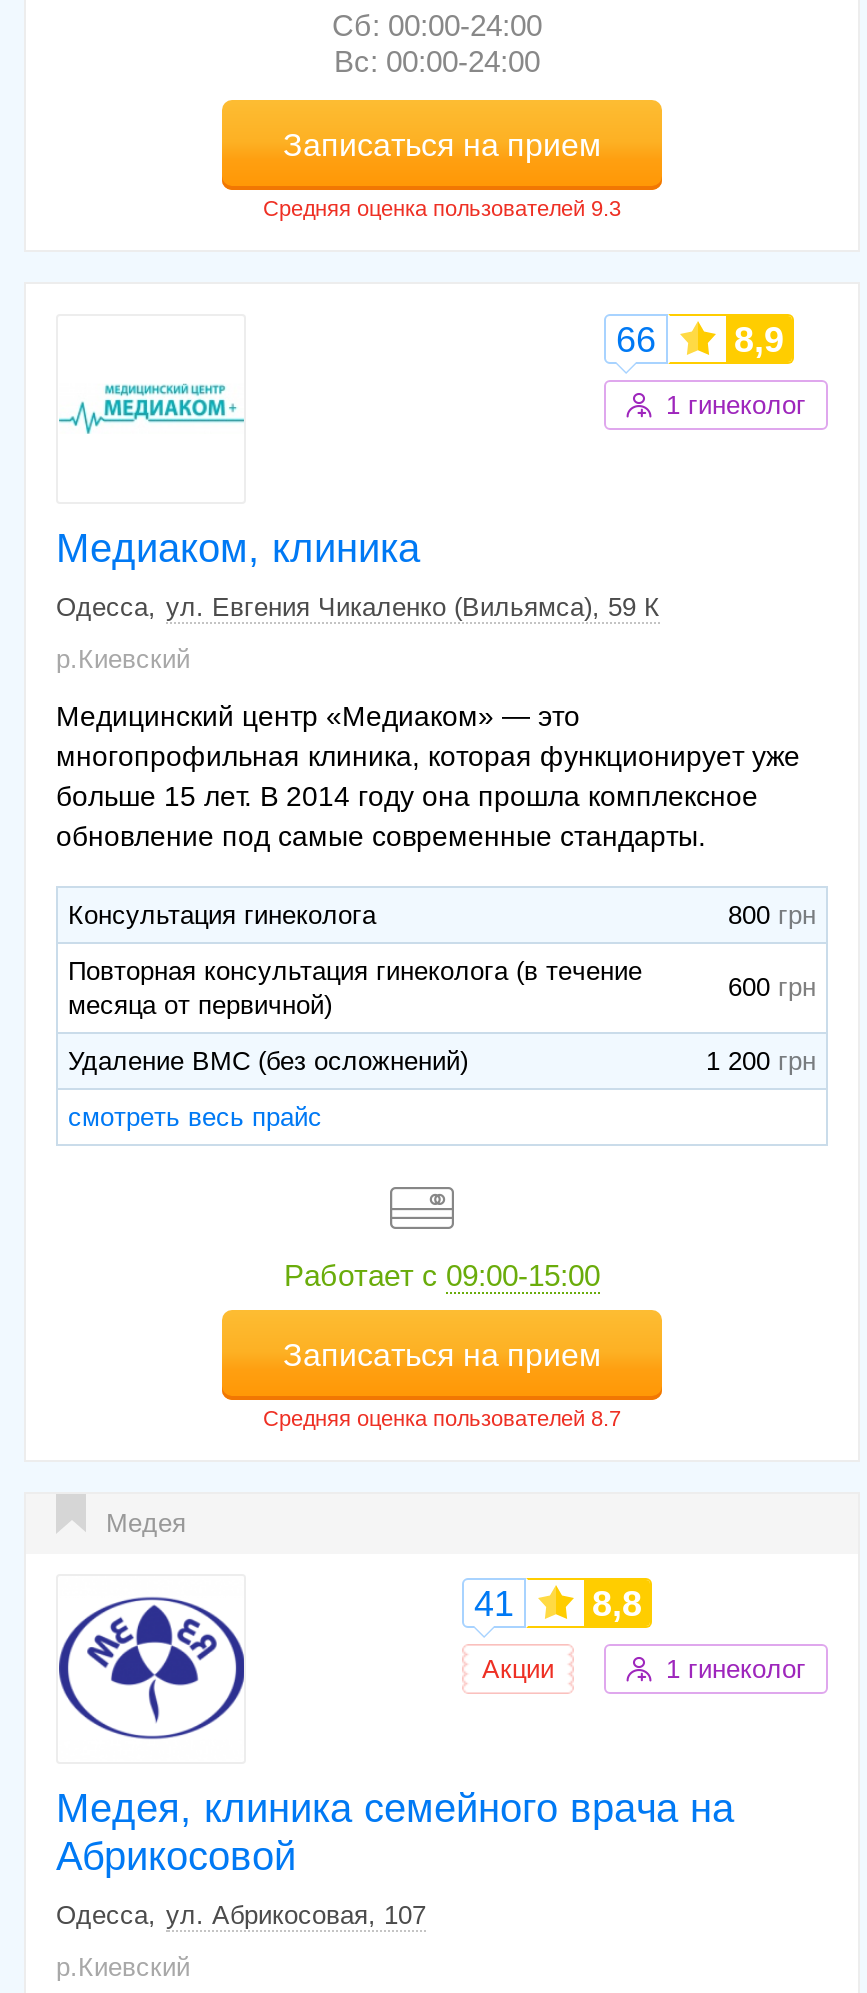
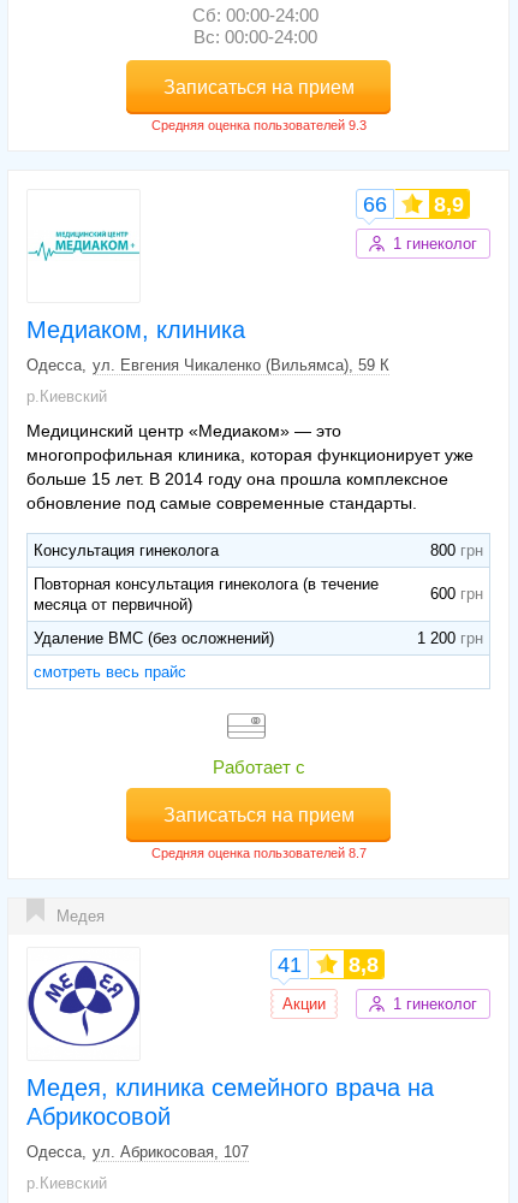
- Работает с 09:00-15:00
+ Работает с
